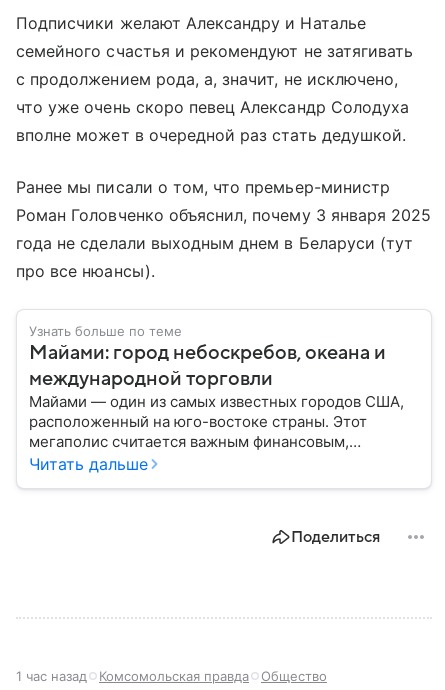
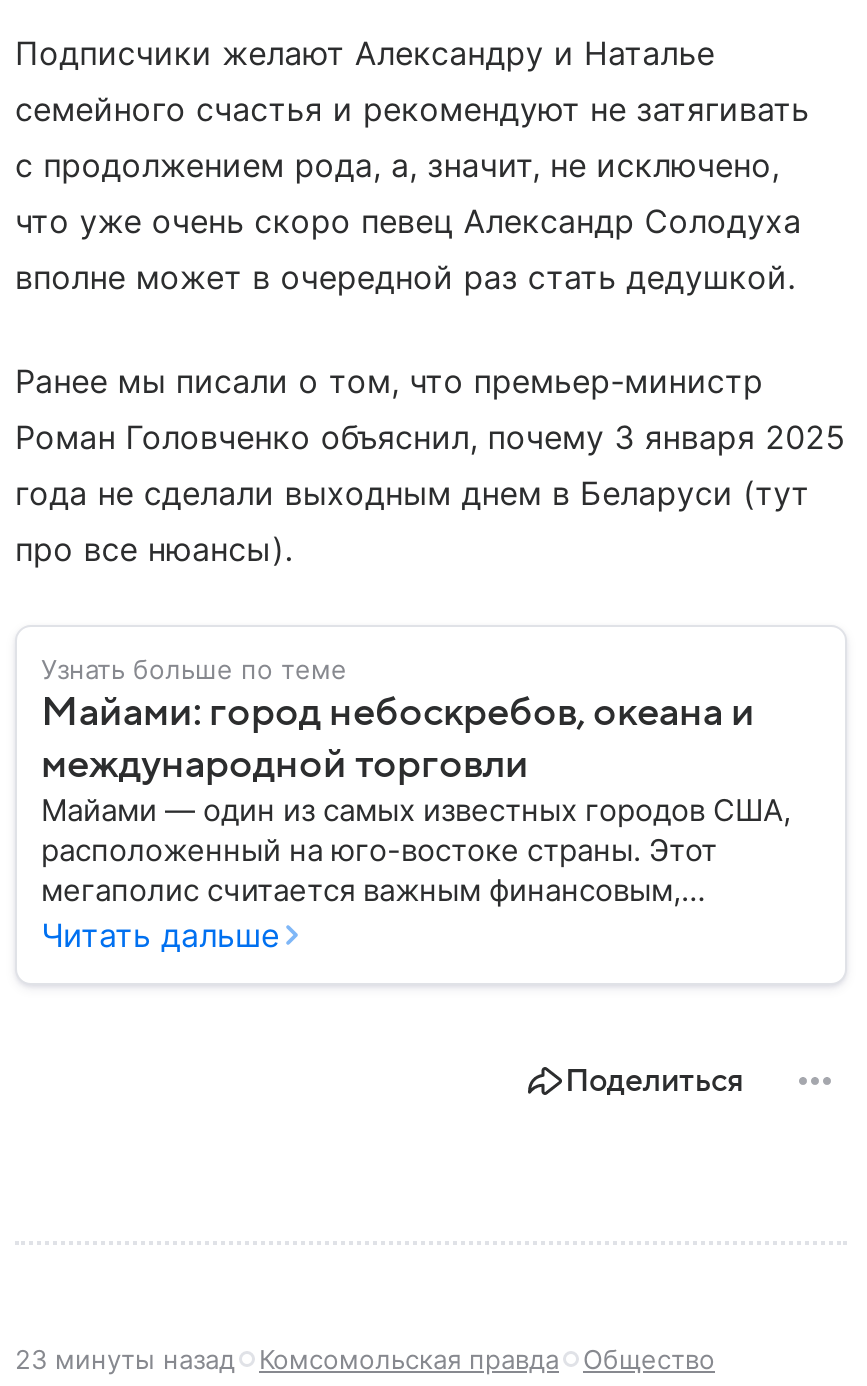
- 1 час назад Комсомольская правда Общество
+ 23 минуты назад Комсомольская правда Общество
